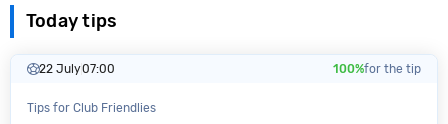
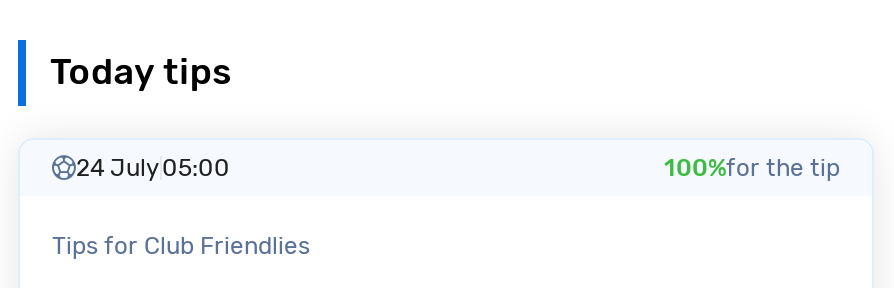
- 22 July07:00
+ 24 July05:00
